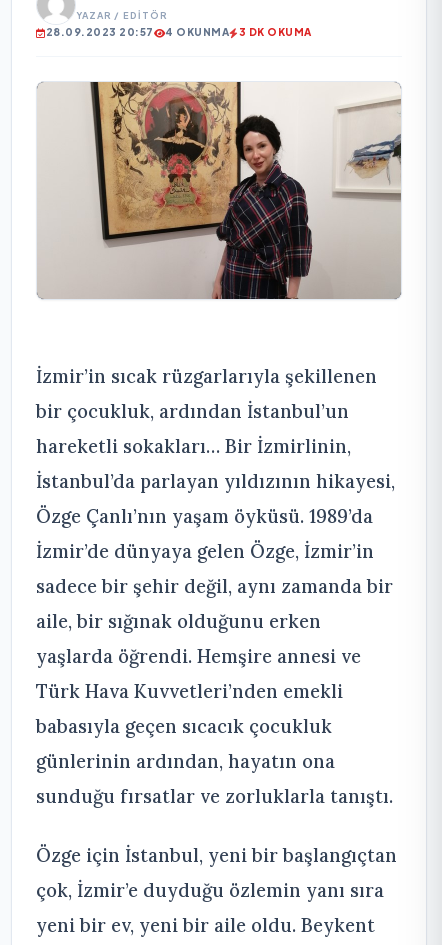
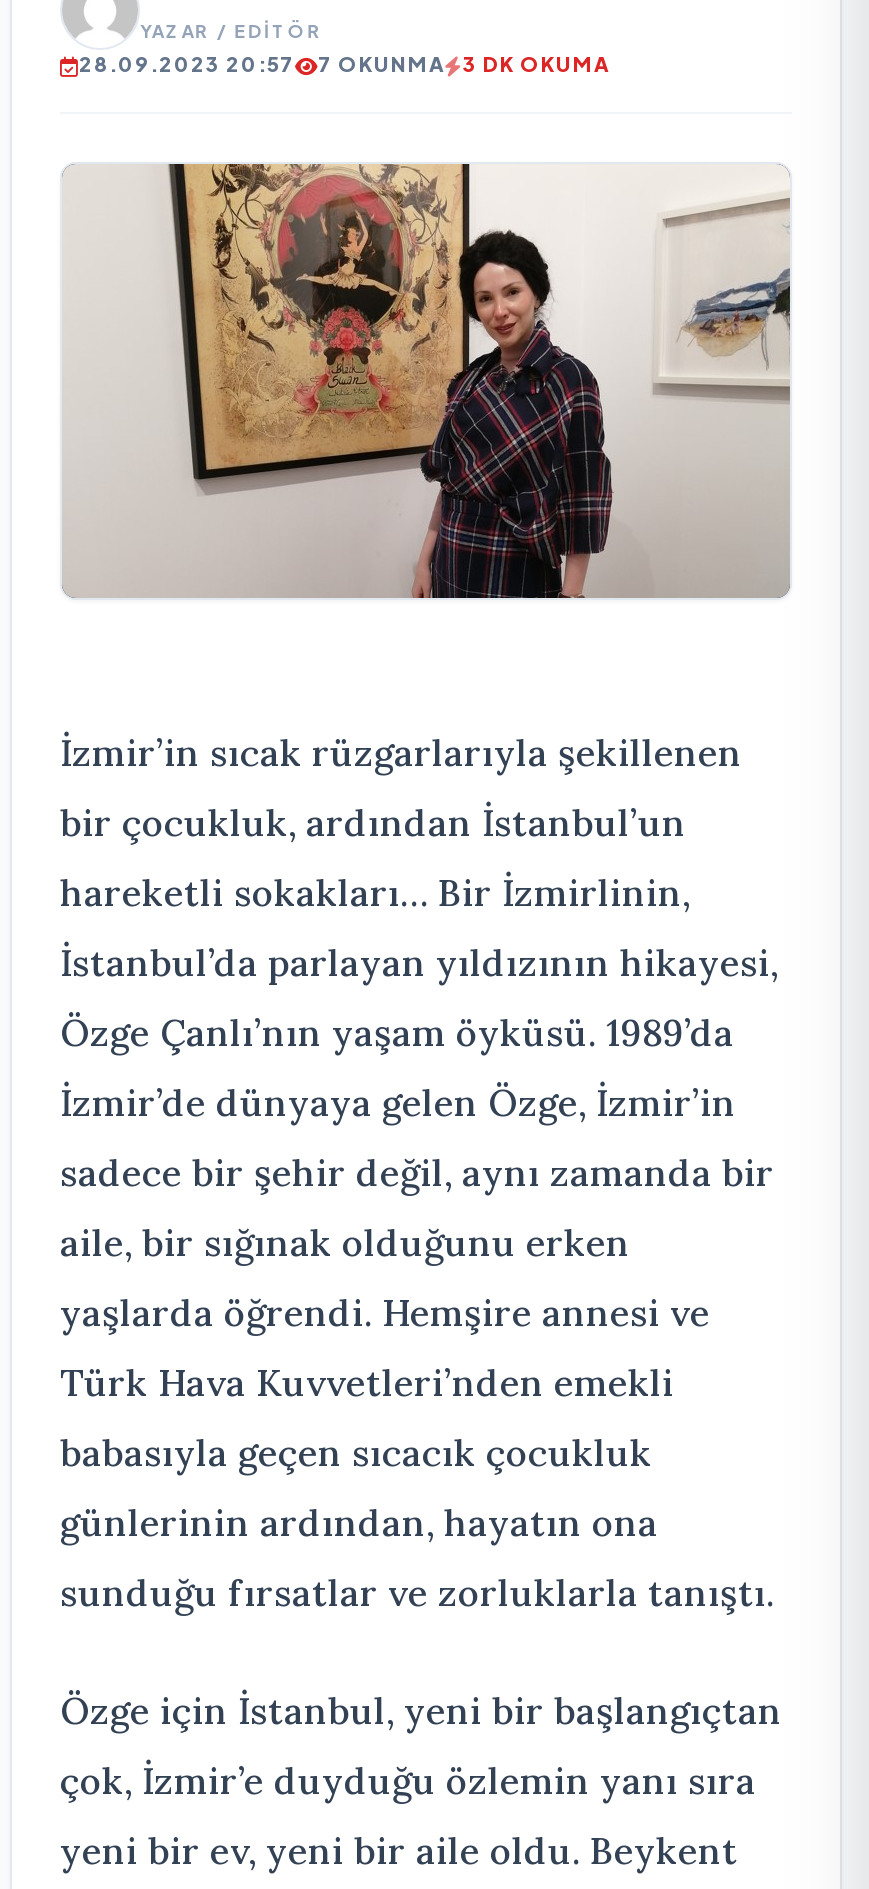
- 4 OKUNMA
+ 7 OKUNMA
